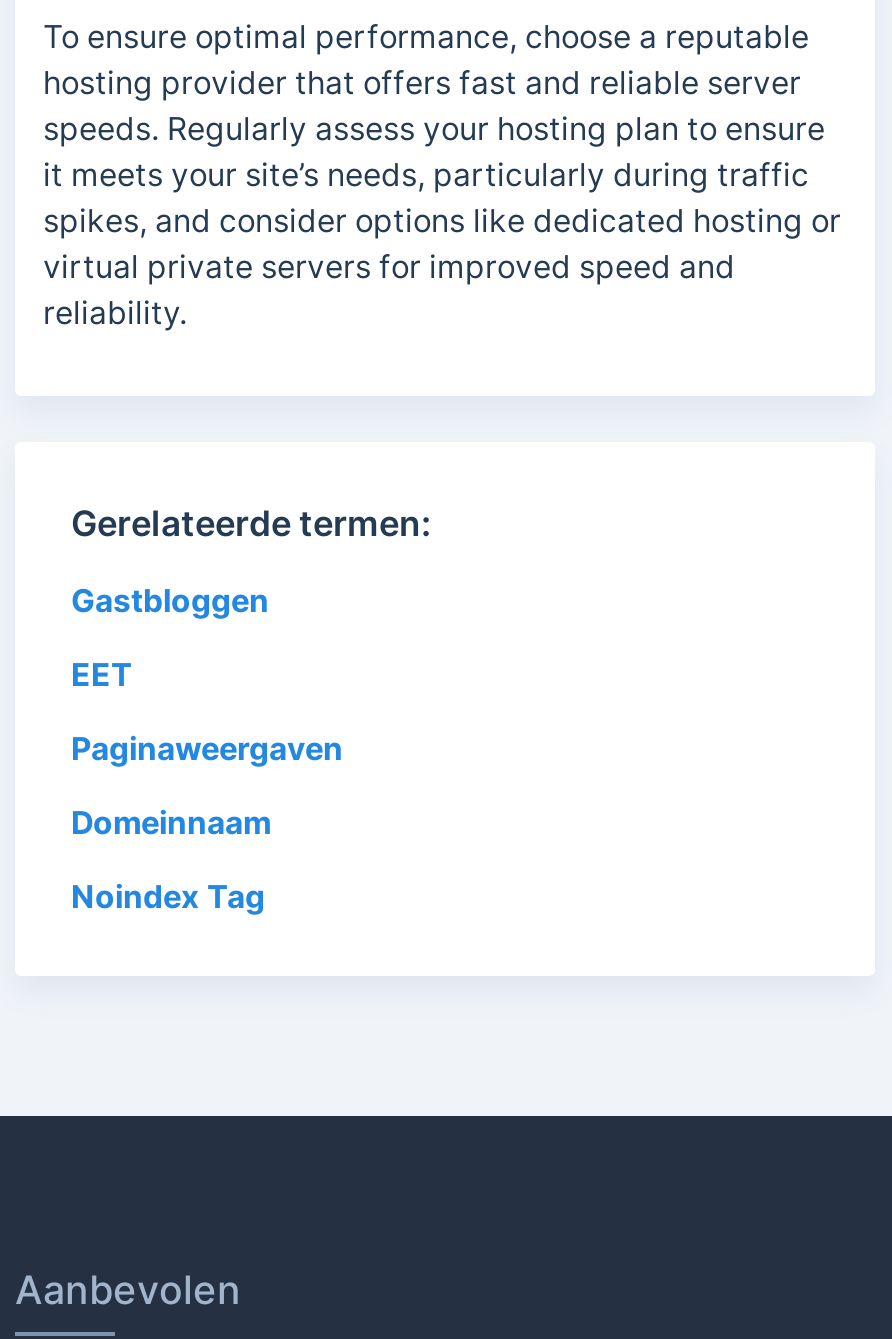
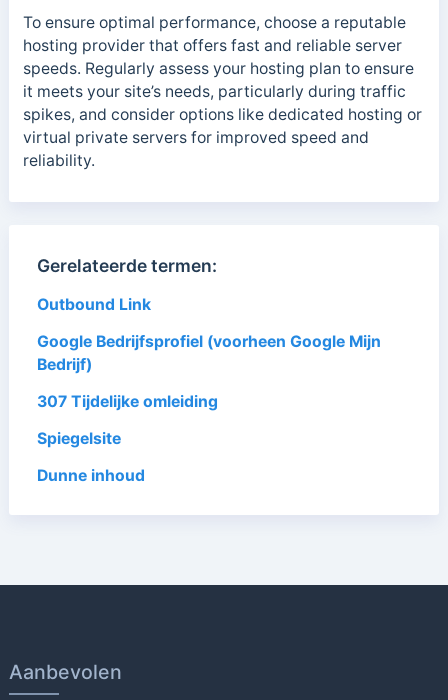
- Gastbloggen
+ Outbound Link

- EET
+ Google Bedrijfsprofiel (voorheen Google Mijn
+ Bedrijf)

- Paginaweergaven
+ 307 Tijdelijke omleiding

- Domeinnaam
+ Spiegelsite

- Noindex Tag
+ Dunne inhoud
